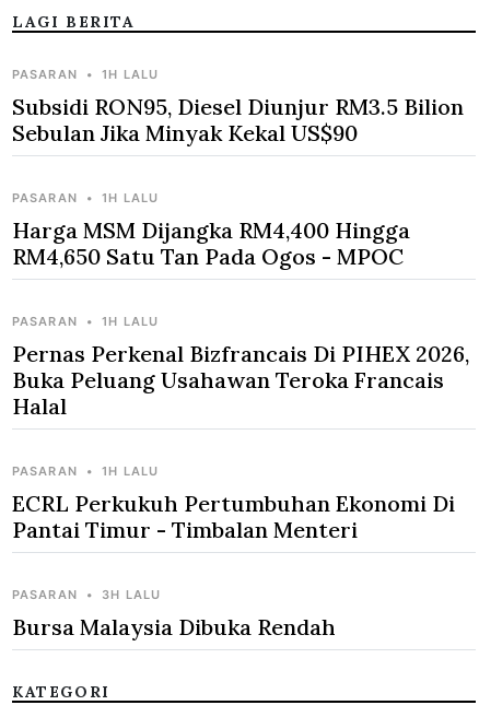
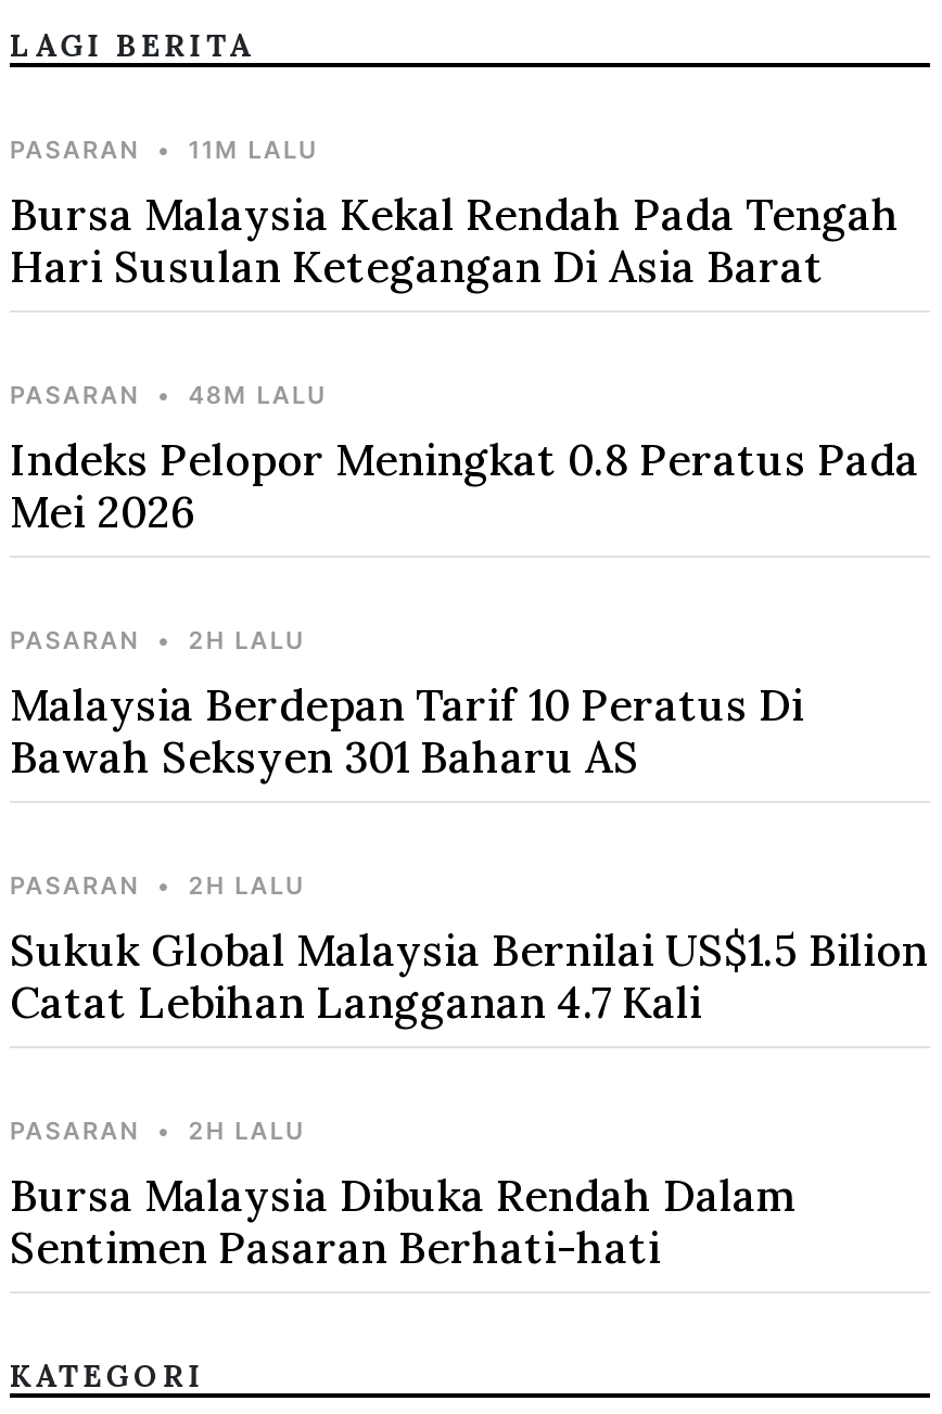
- PASARAN • 1H LALU
- Subsidi RON95, Diesel Diunjur RM3.5 Bilion
- Sebulan Jika Minyak Kekal US$90
+ PASARAN • 11M LALU
+ Bursa Malaysia Kekal Rendah Pada Tengah
+ Hari Susulan Ketegangan Di Asia Barat

- PASARAN • 1H LALU
- Harga MSM Dijangka RM4,400 Hingga
- RM4,650 Satu Tan Pada Ogos - MPOC
+ PASARAN • 48M LALU
+ Indeks Pelopor Meningkat 0.8 Peratus Pada
+ Mei 2026

- PASARAN • 1H LALU
- Pernas Perkenal Bizfrancais Di PIHEX 2026,
- Buka Peluang Usahawan Teroka Francais
- Halal
+ PASARAN • 2H LALU
+ Malaysia Berdepan Tarif 10 Peratus Di
+ Bawah Seksyen 301 Baharu AS

- PASARAN • 1H LALU
- ECRL Perkukuh Pertumbuhan Ekonomi Di
- Pantai Timur - Timbalan Menteri
+ PASARAN • 2H LALU
+ Sukuk Global Malaysia Bernilai US$1.5 Bilion
+ Catat Lebihan Langganan 4.7 Kali

- PASARAN • 3H LALU
- Bursa Malaysia Dibuka Rendah
+ PASARAN • 2H LALU
+ Bursa Malaysia Dibuka Rendah Dalam
+ Sentimen Pasaran Berhati-hati
